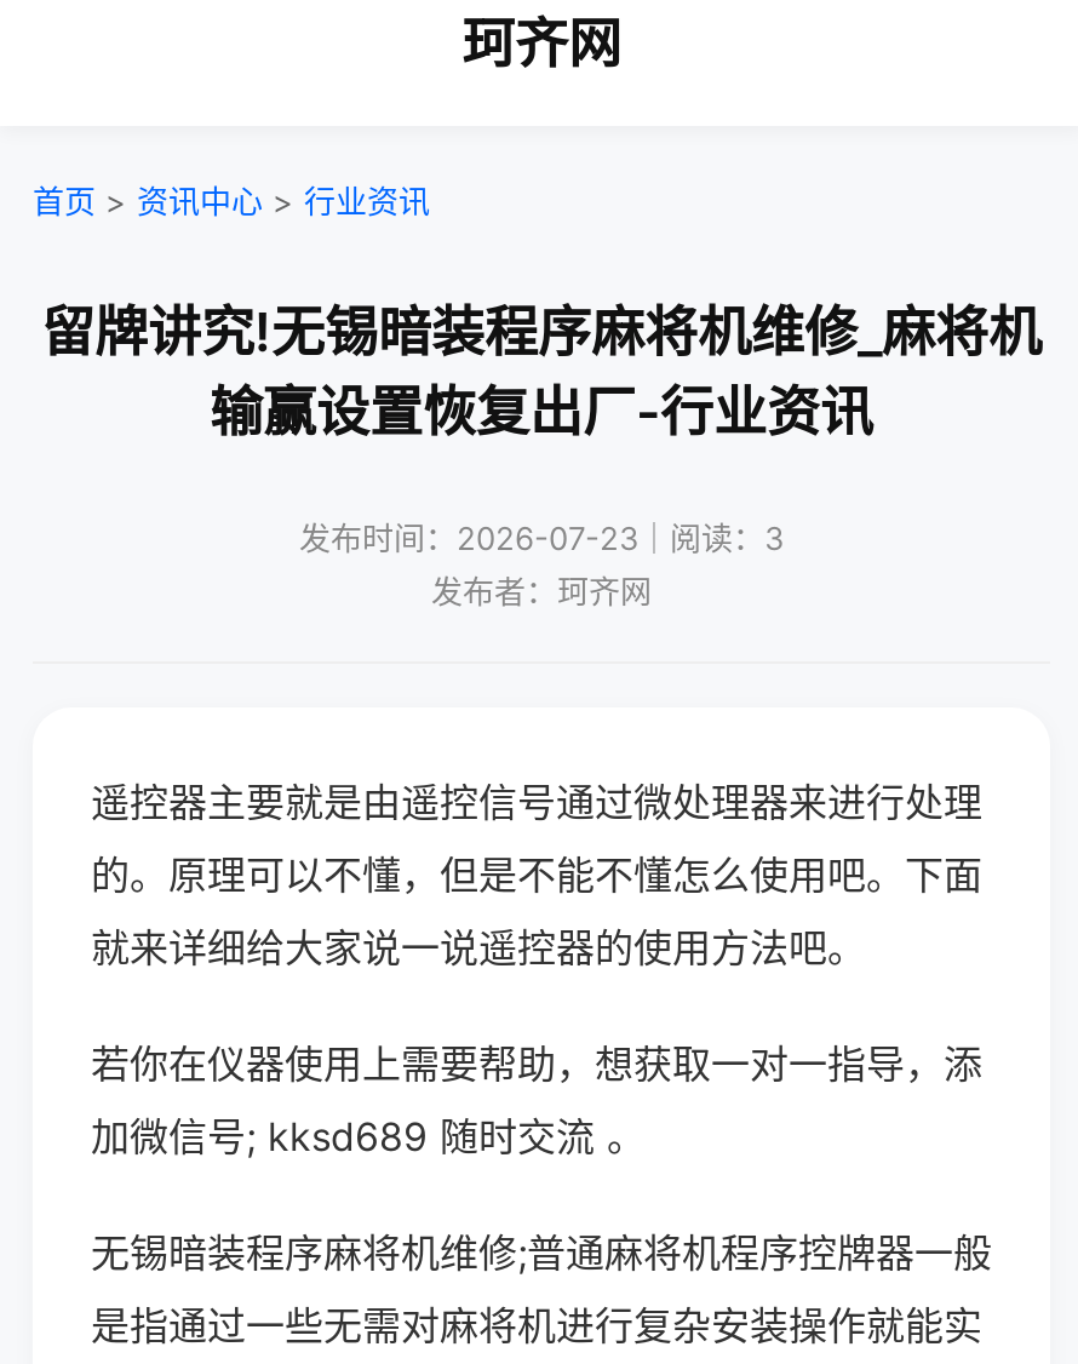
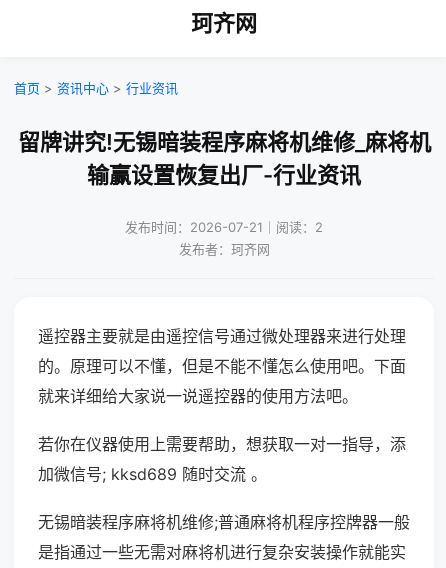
- 发布时间：2026-07-23｜阅读：3
+ 发布时间：2026-07-21｜阅读：2
